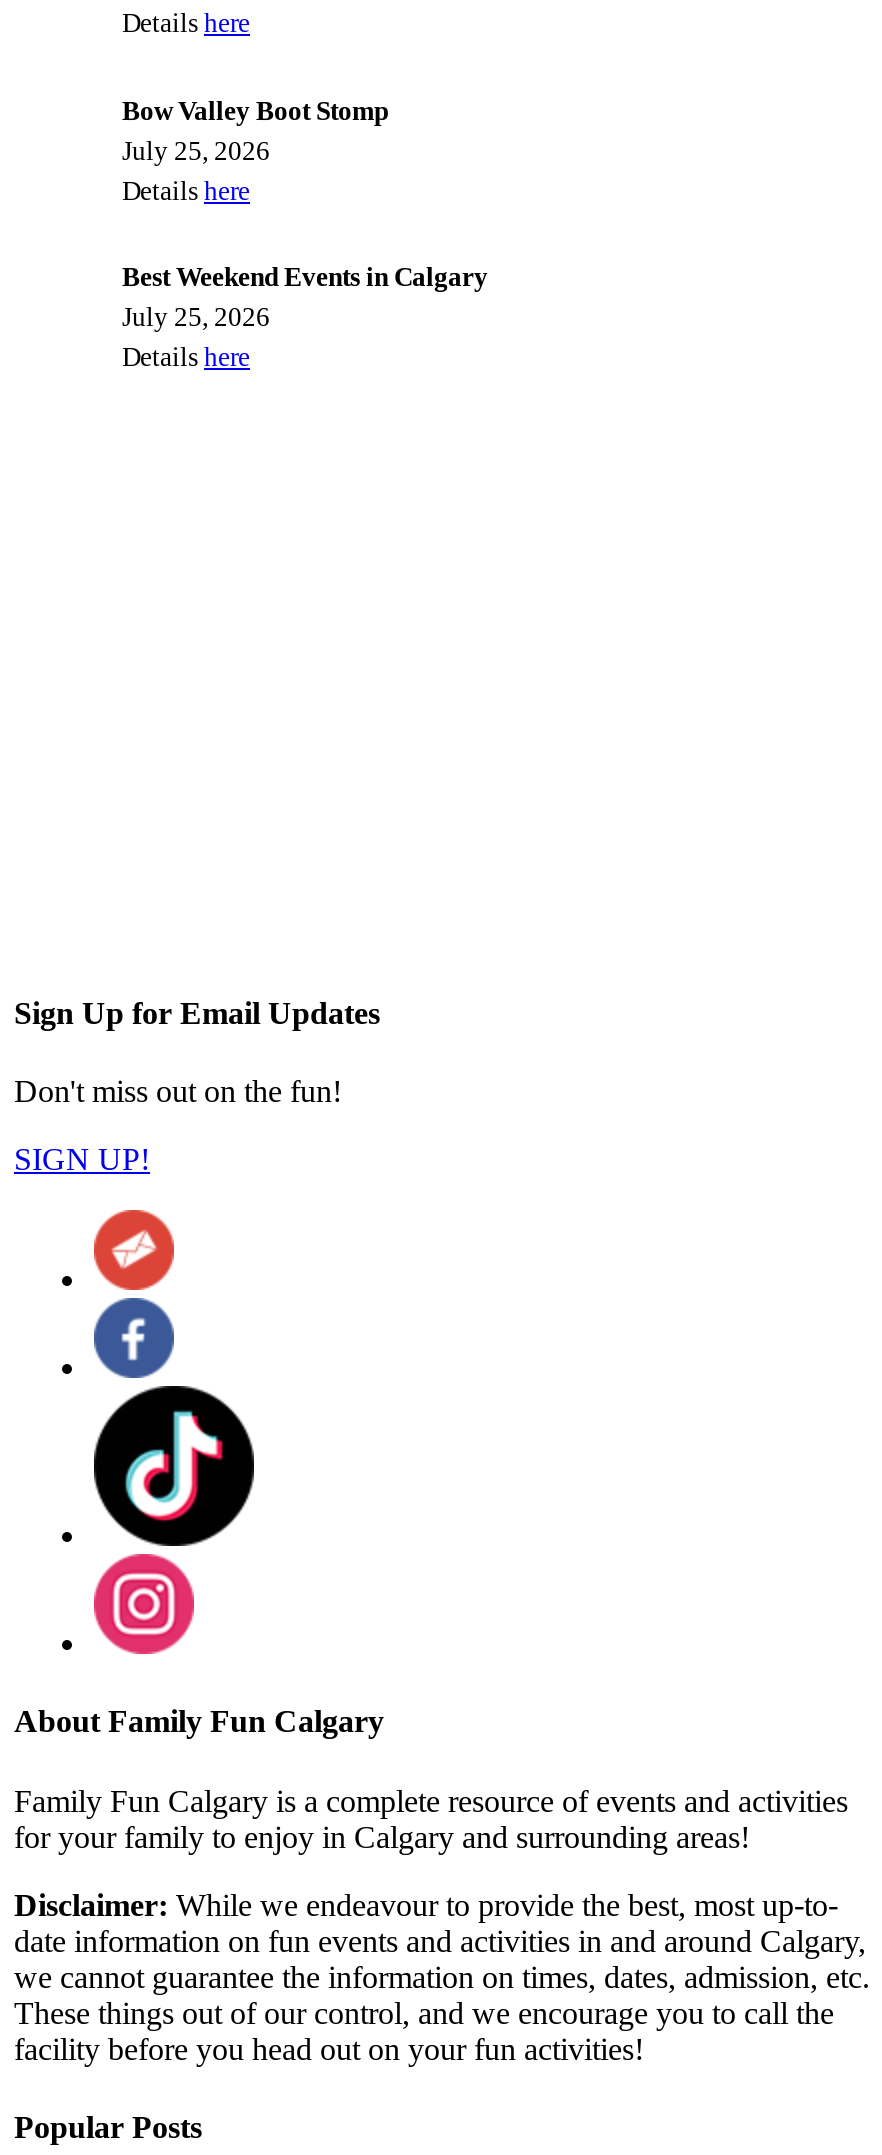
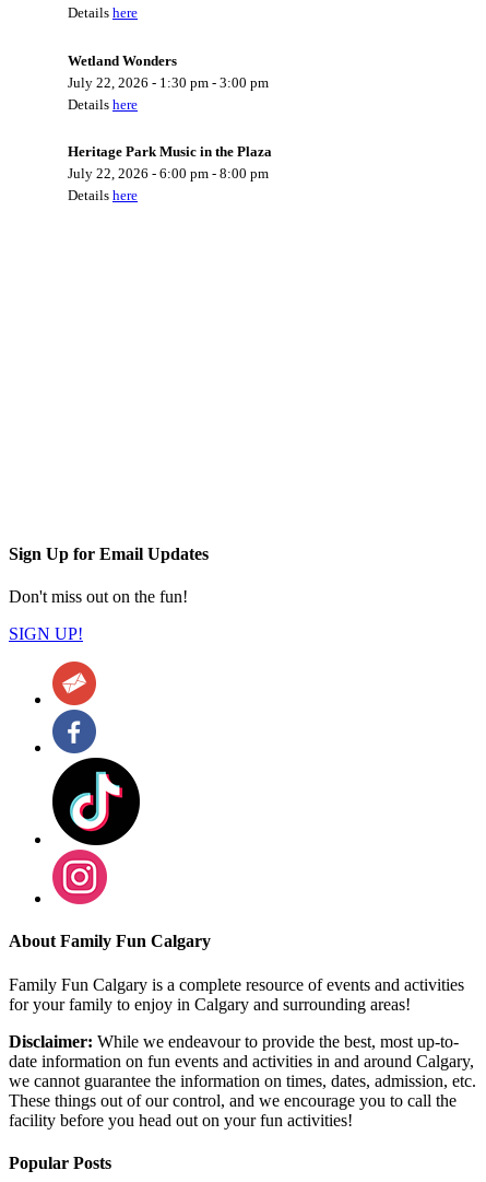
- Bow Valley Boot Stomp
- July 25, 2026
+ Wetland Wonders
+ July 22, 2026 - 1:30 pm - 3:00 pm

- Best Weekend Events in Calgary
- July 25, 2026
+ Heritage Park Music in the Plaza
+ July 22, 2026 - 6:00 pm - 8:00 pm
